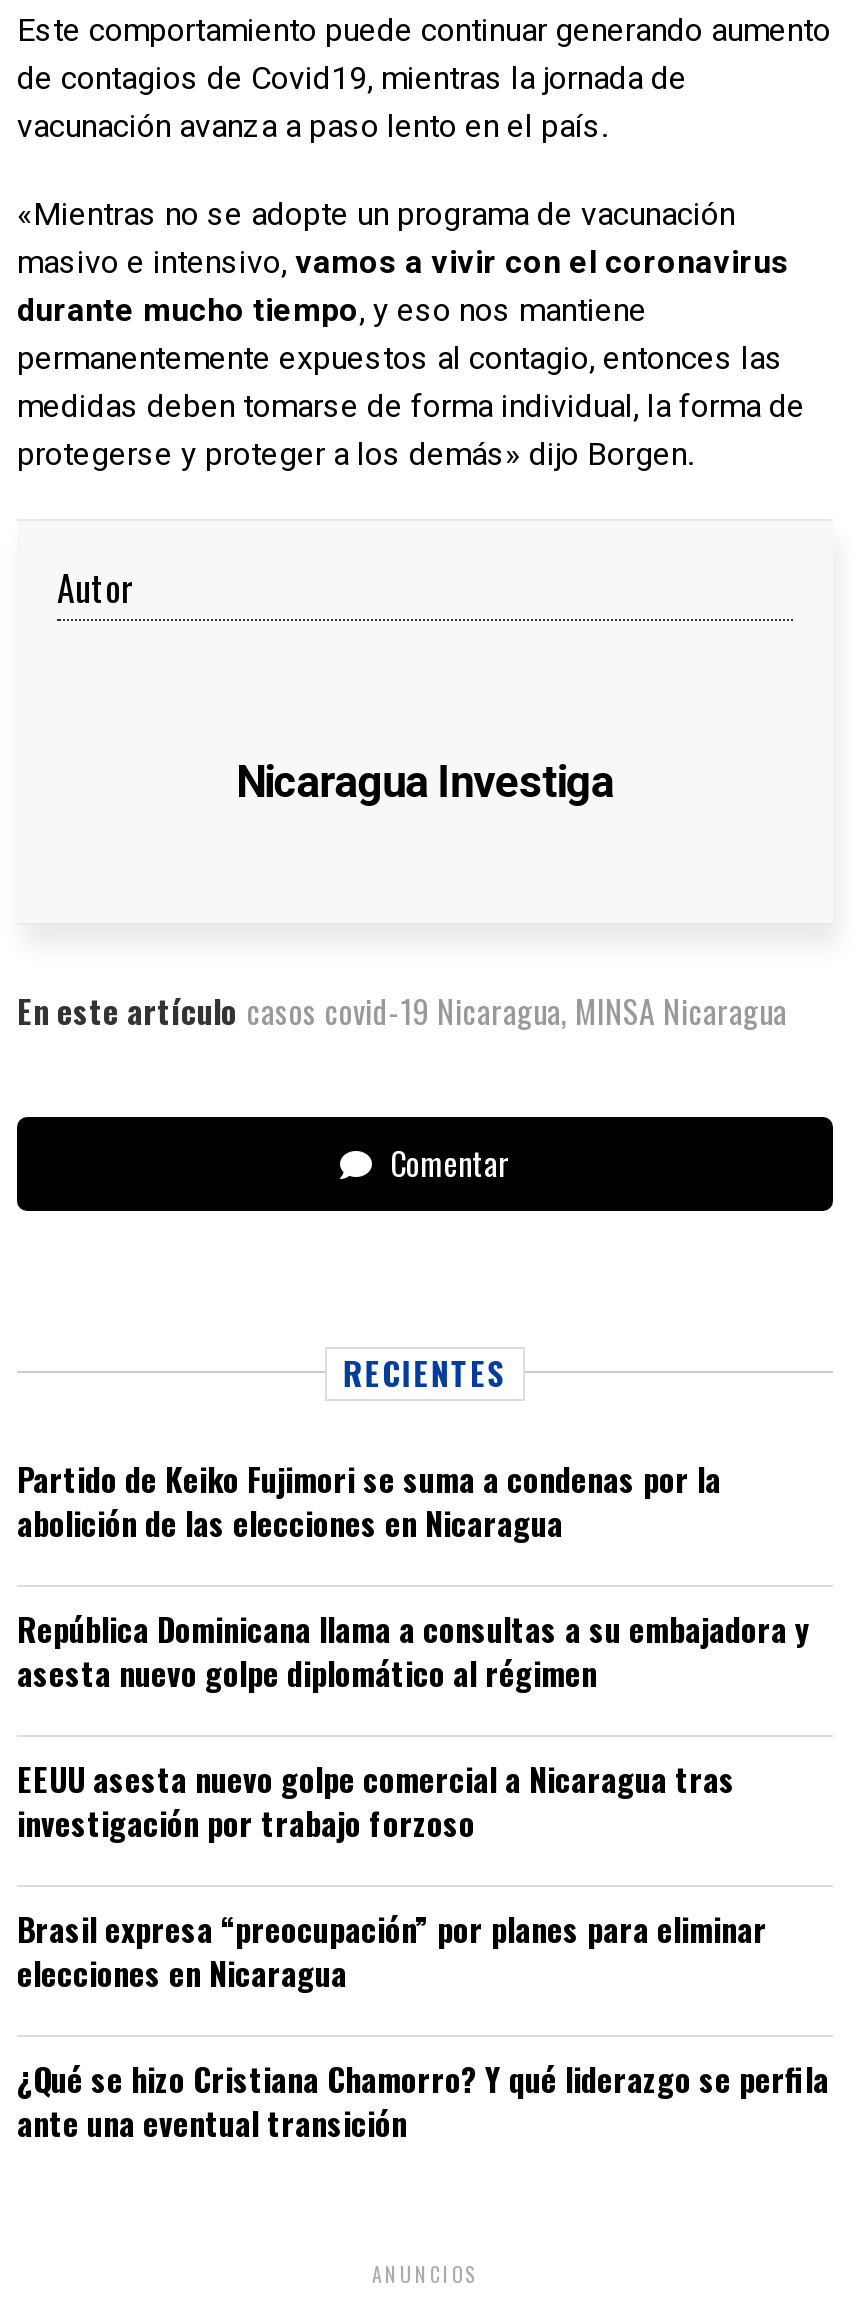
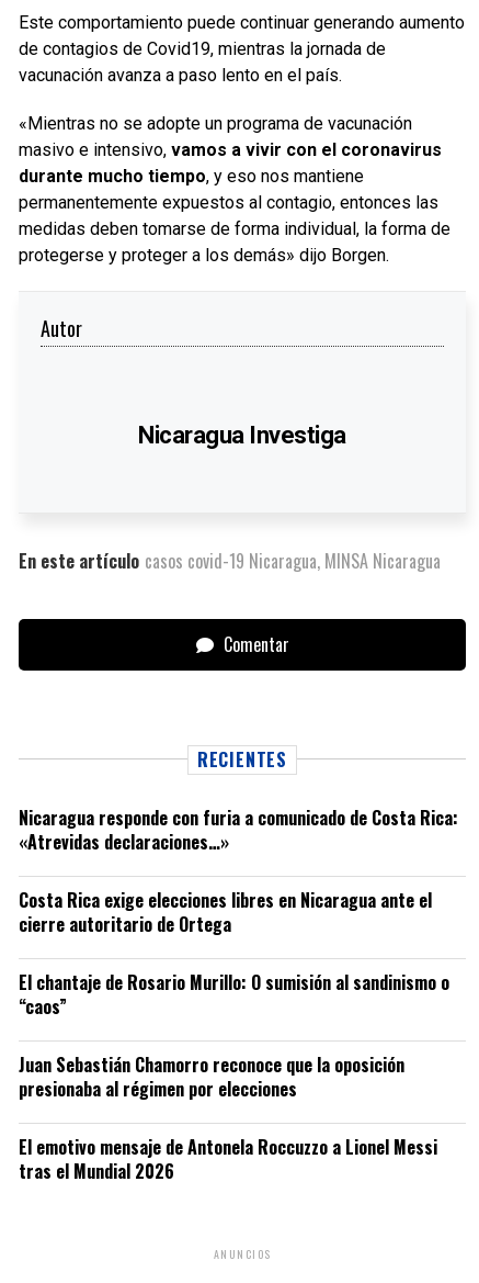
- Partido de Keiko Fujimori se suma a condenas por la
- abolición de las elecciones en Nicaragua
+ Nicaragua responde con furia a comunicado de Costa Rica:
+ «Atrevidas declaraciones…»

- República Dominicana llama a consultas a su embajadora y
- asesta nuevo golpe diplomático al régimen
+ Costa Rica exige elecciones libres en Nicaragua ante el
+ cierre autoritario de Ortega

- EEUU asesta nuevo golpe comercial a Nicaragua tras
- investigación por trabajo forzoso
+ El chantaje de Rosario Murillo: O sumisión al sandinismo o
+ “caos”

- Brasil expresa “preocupación” por planes para eliminar
- elecciones en Nicaragua
+ Juan Sebastián Chamorro reconoce que la oposición
+ presionaba al régimen por elecciones

- ¿Qué se hizo Cristiana Chamorro? Y qué liderazgo se perfila
- ante una eventual transición
+ El emotivo mensaje de Antonela Roccuzzo a Lionel Messi
+ tras el Mundial 2026
